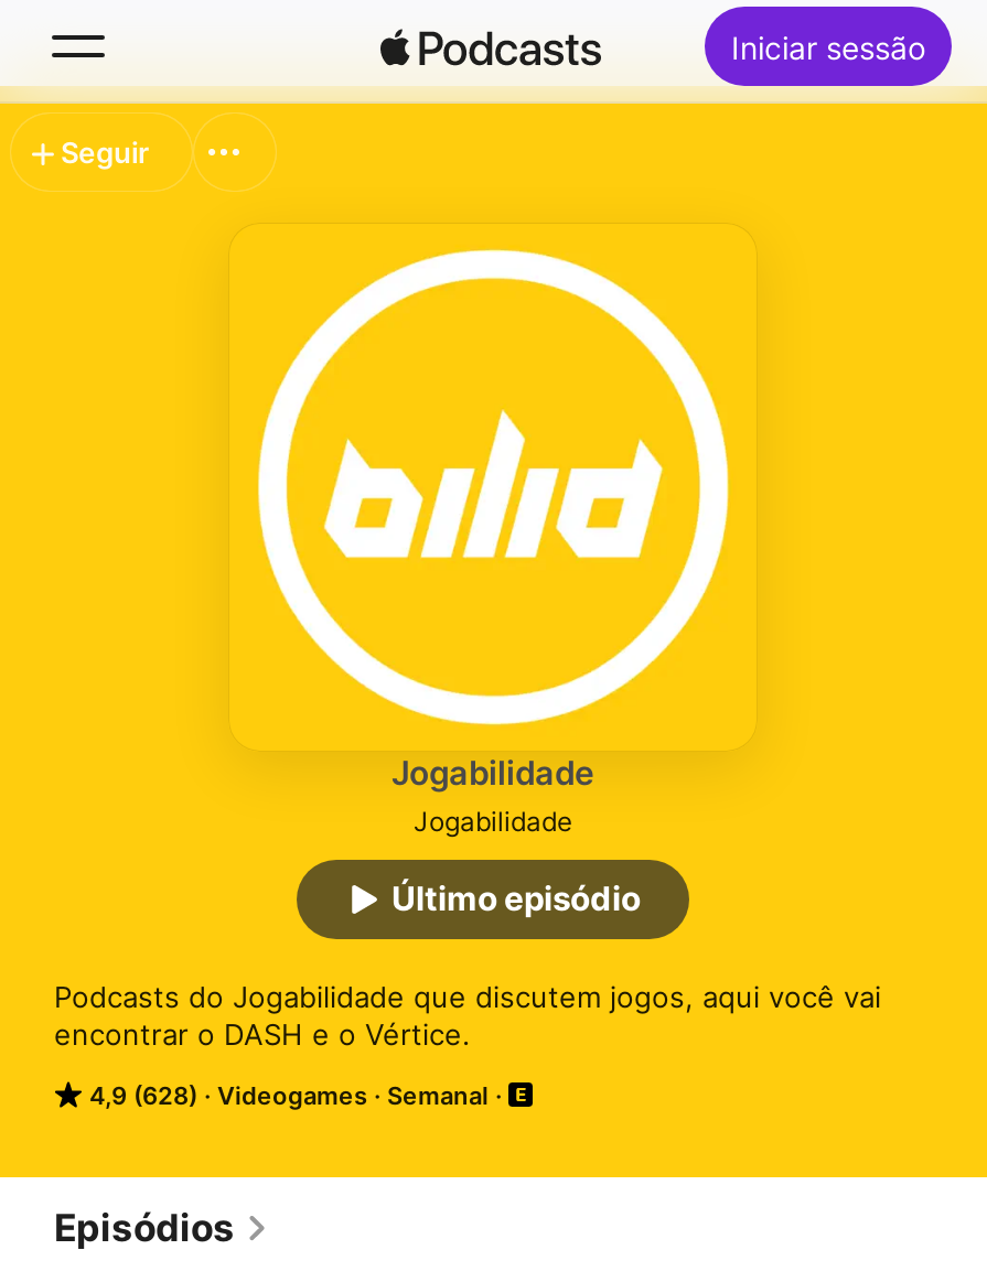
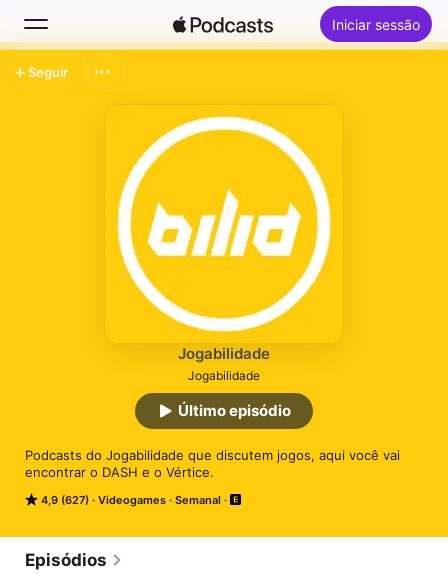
- 4,9 (628) Videogames Semanal
+ 4,9 (627) Videogames Semanal
